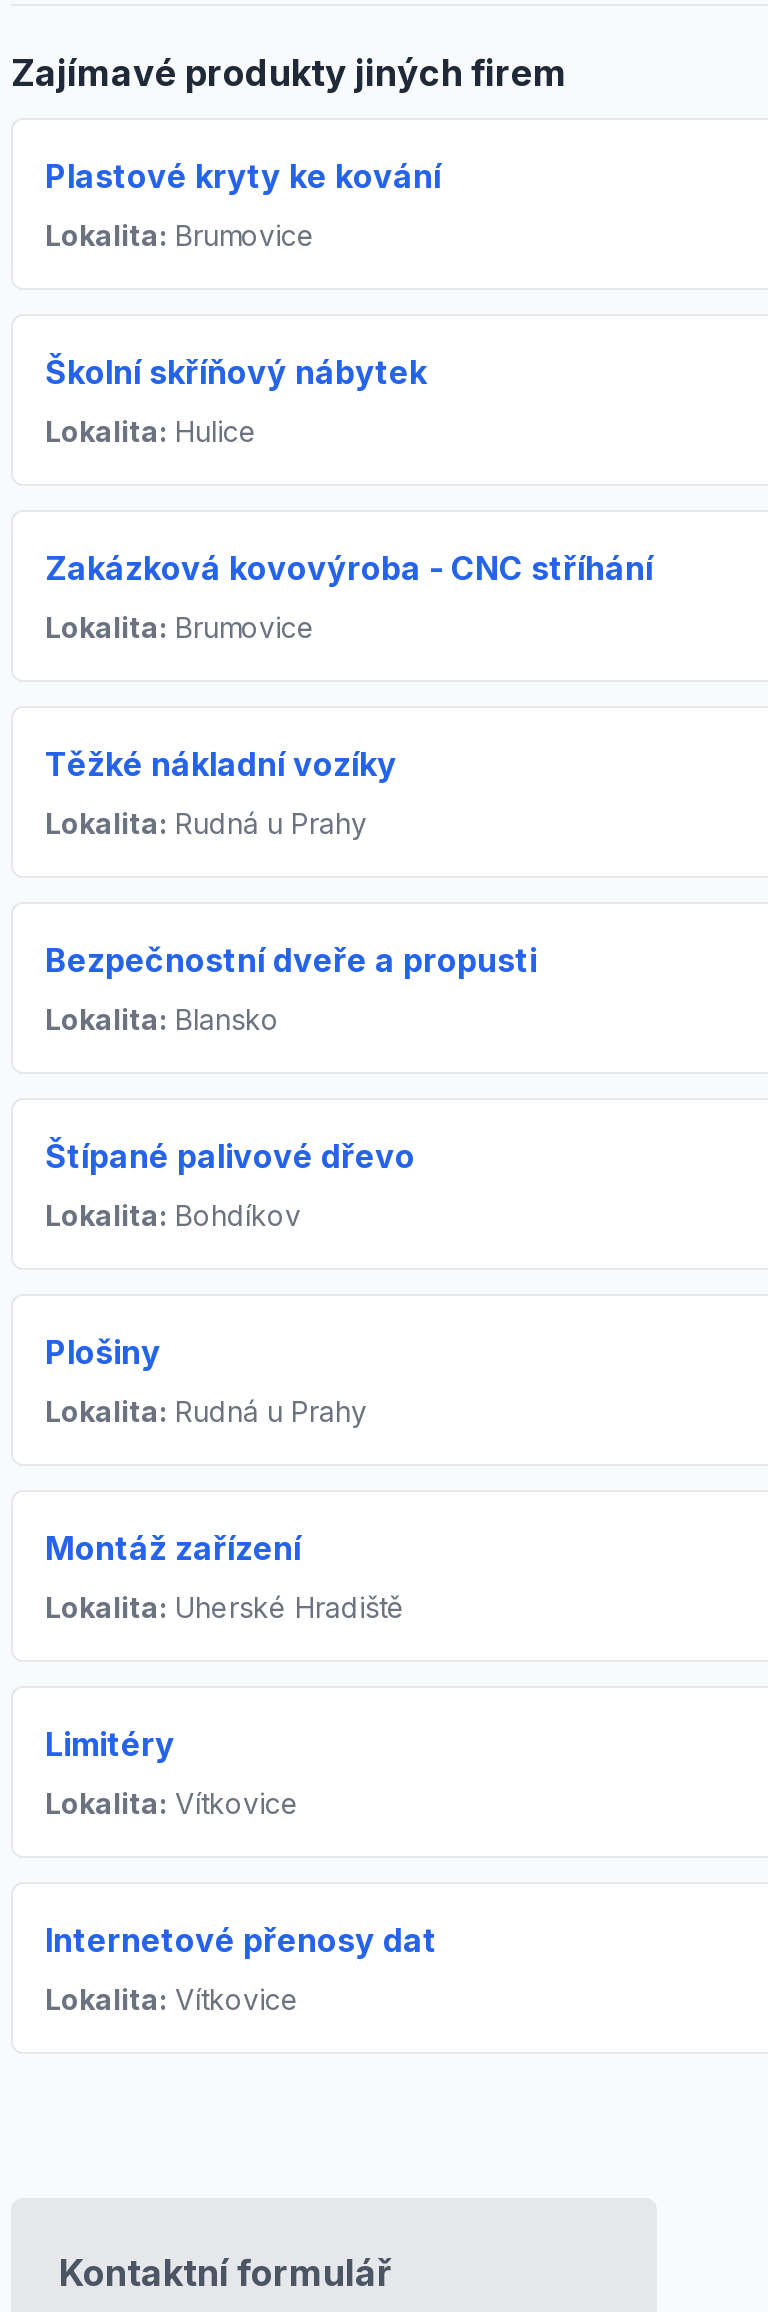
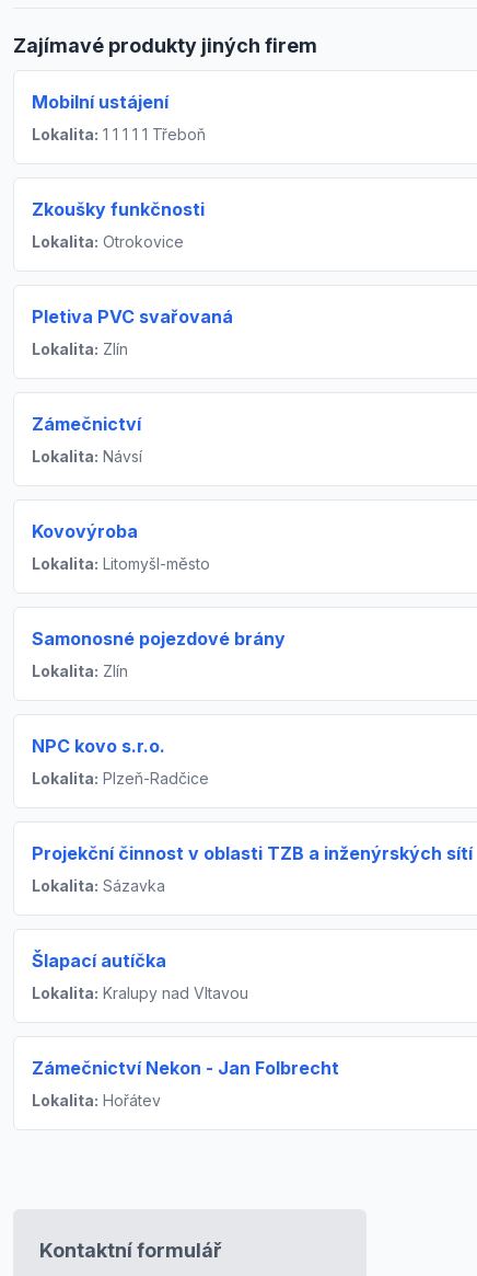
- Plastové kryty ke kování
+ Mobilní ustájení

- Lokalita: Brumovice
+ Lokalita: 1 1 1 1 1 Třeboň

- Školní skříňový nábytek
+ Zkoušky funkčnosti

- Lokalita: Hulice
+ Lokalita: Otrokovice

- Zakázková kovovýroba - CNC stříhání
+ Pletiva PVC svařovaná

- Lokalita: Brumovice
+ Lokalita: Zlín

- Těžké nákladní vozíky
+ Zámečnictví

- Lokalita: Rudná u Prahy
+ Lokalita: Návsí

- Bezpečnostní dveře a propusti
+ Kovovýroba

- Lokalita: Blansko
+ Lokalita: Litomyšl-město

- Štípané palivové dřevo
+ Samonosné pojezdové brány

- Lokalita: Bohdíkov
+ Lokalita: Zlín

- Plošiny
+ NPC kovo s.r.o.

- Lokalita: Rudná u Prahy
+ Lokalita: Plzeň-Radčice

- Montáž zařízení
+ Projekční činnost v oblasti TZB a inženýrských sítí

- Lokalita: Uherské Hradiště
+ Lokalita: Sázavka

- Limitéry
+ Šlapací autíčka

- Lokalita: Vítkovice
+ Lokalita: Kralupy nad Vltavou

- Internetové přenosy dat
+ Zámečnictví Nekon - Jan Folbrecht

- Lokalita: Vítkovice
+ Lokalita: Hořátev
